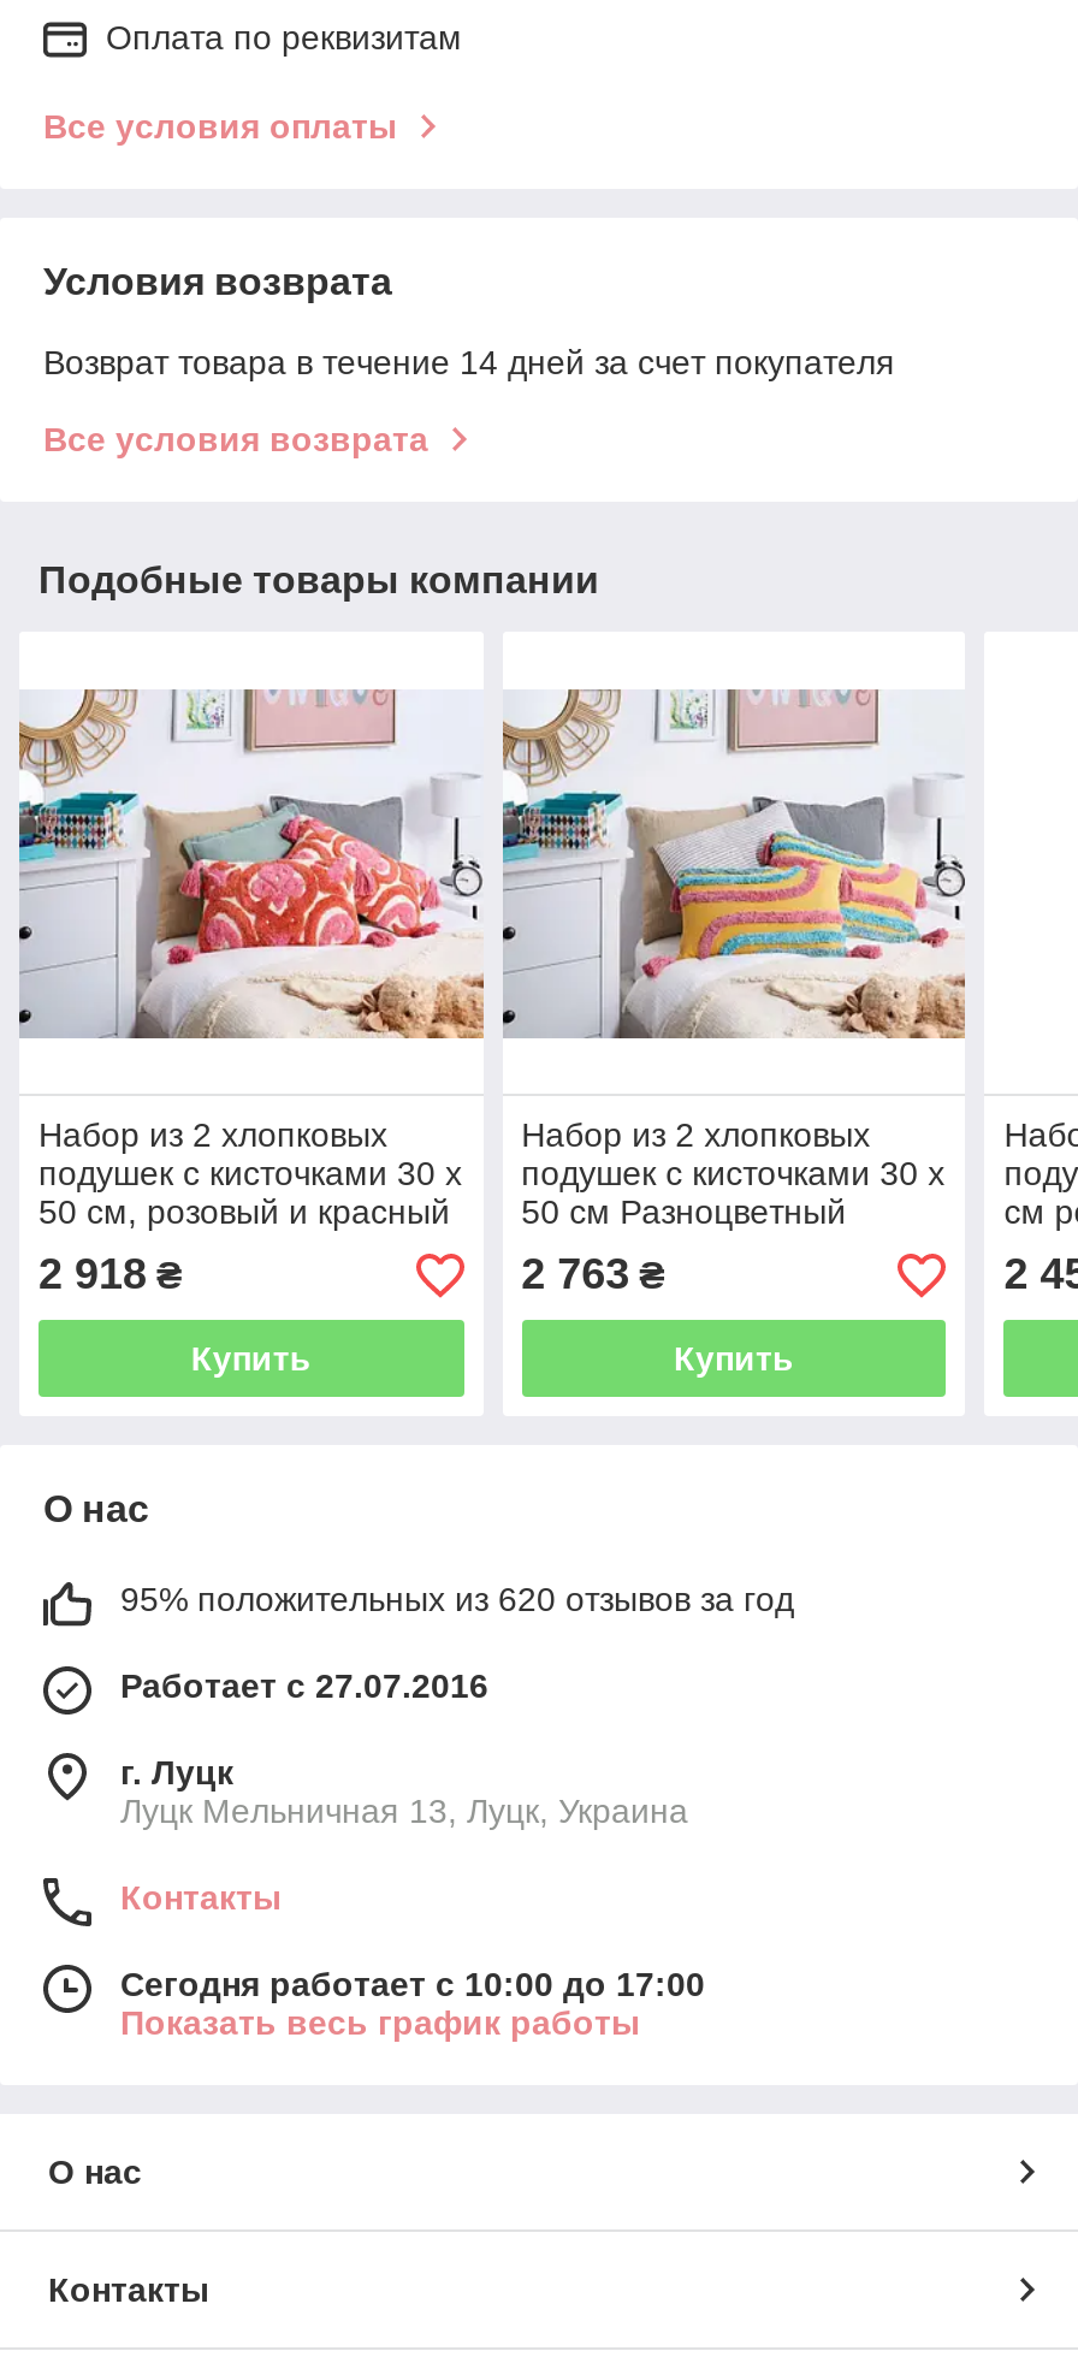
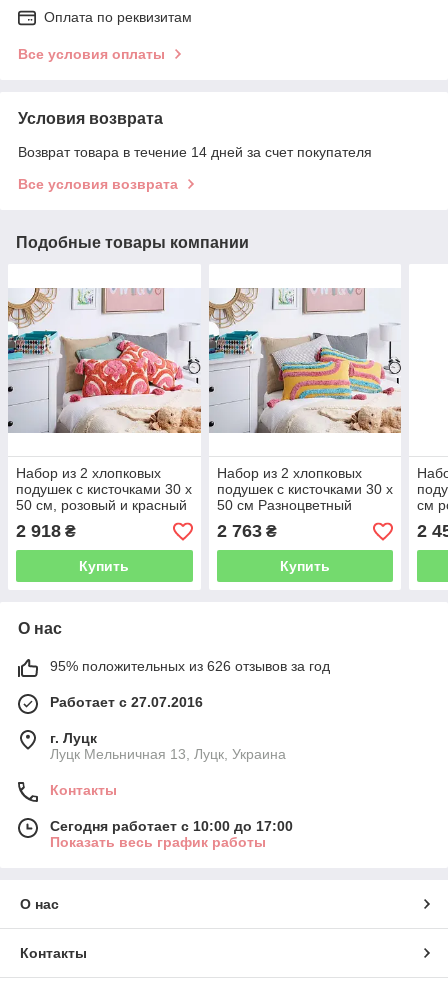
- 95% положительных из 620 отзывов за год
+ 95% положительных из 626 отзывов за год
